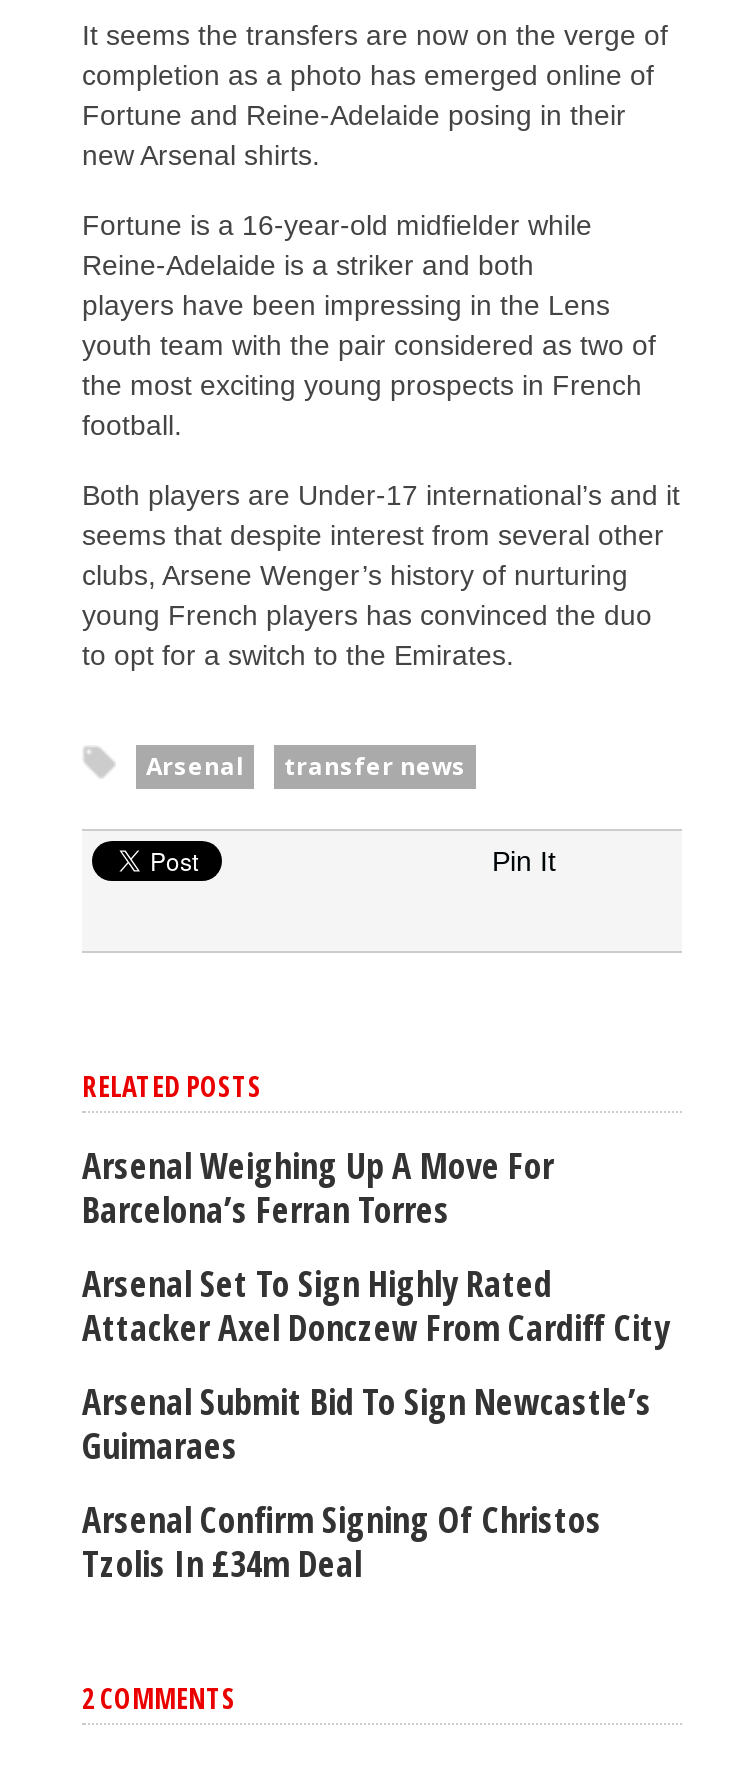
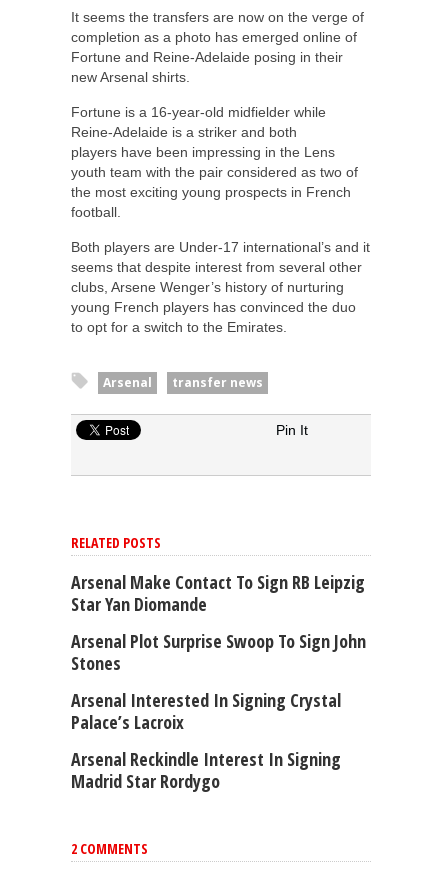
- Arsenal Weighing Up A Move For
- Barcelona’s Ferran Torres
+ Arsenal Make Contact To Sign RB Leipzig
+ Star Yan Diomande

- Arsenal Set To Sign Highly Rated
- Attacker Axel Donczew From Cardiff City
+ Arsenal Plot Surprise Swoop To Sign John
+ Stones

- Arsenal Submit Bid To Sign Newcastle’s
- Guimaraes
+ Arsenal Interested In Signing Crystal
+ Palace’s Lacroix

- Arsenal Confirm Signing Of Christos
- Tzolis In £34m Deal
+ Arsenal Reckindle Interest In Signing
+ Madrid Star Rordygo
